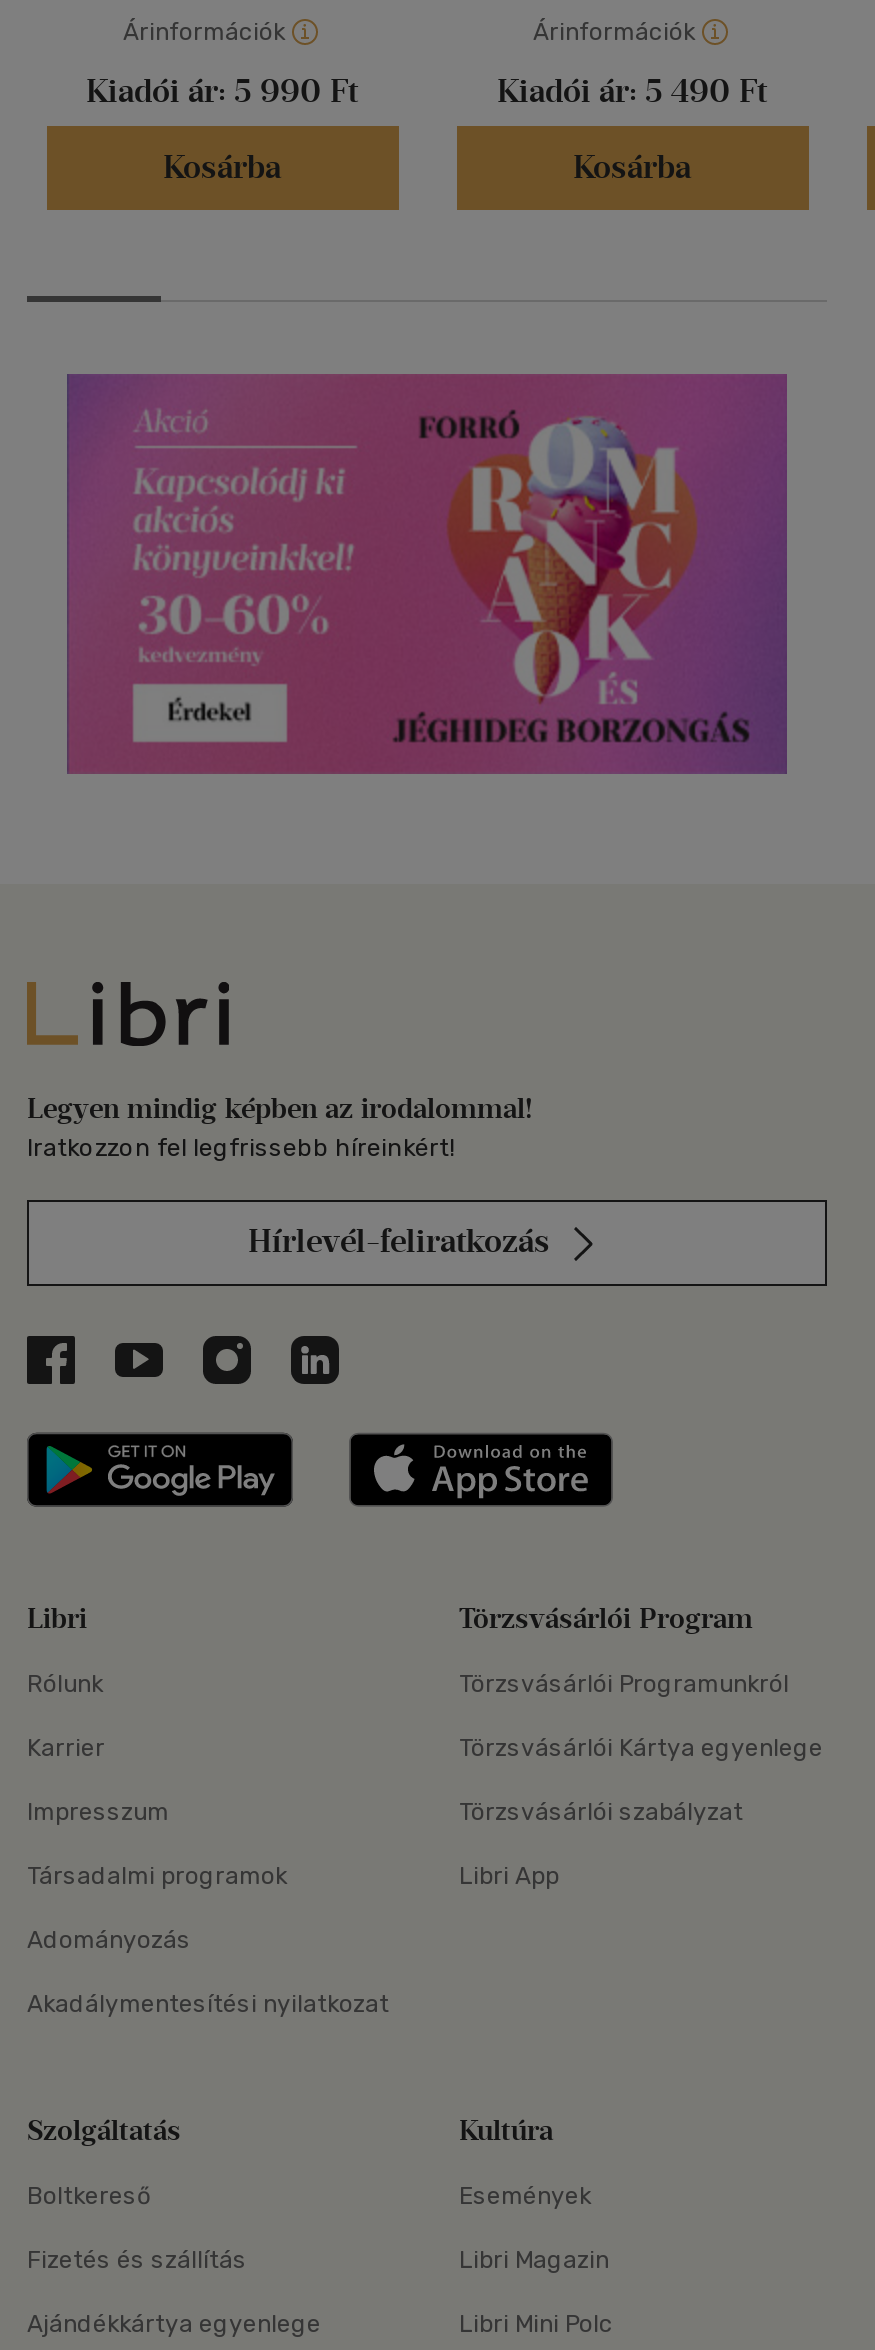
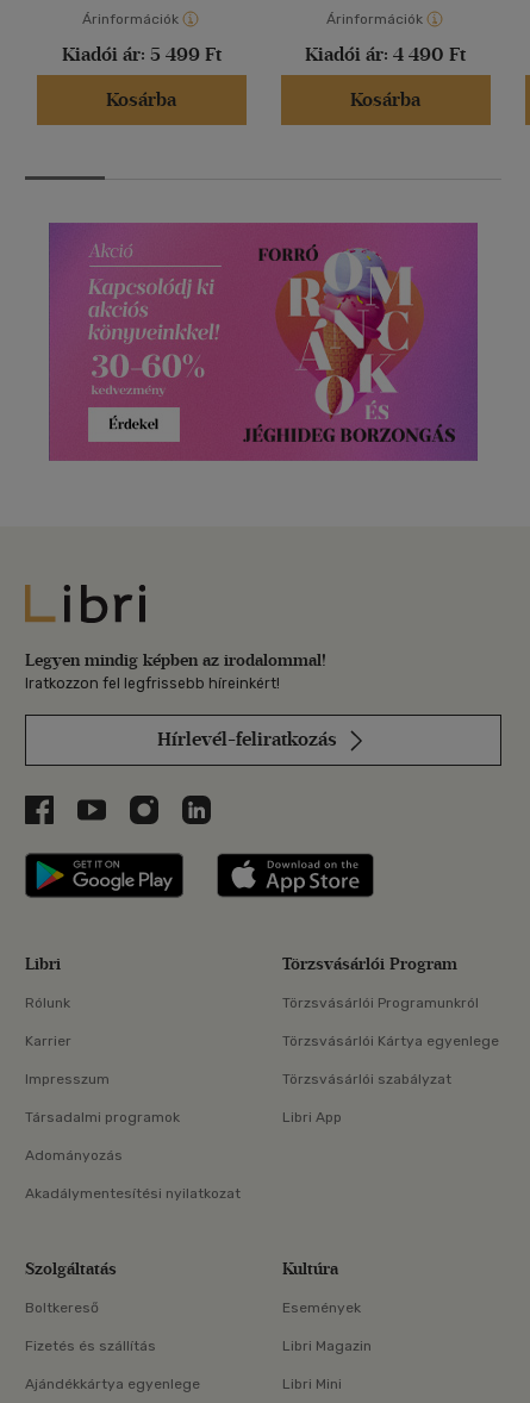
- Kiadói ár: 5 990 Ft
+ Kiadói ár: 5 499 Ft

- Kiadói ár: 5 490 Ft
+ Kiadói ár: 4 490 Ft

- Libri Mini Polc
+ Libri Mini
